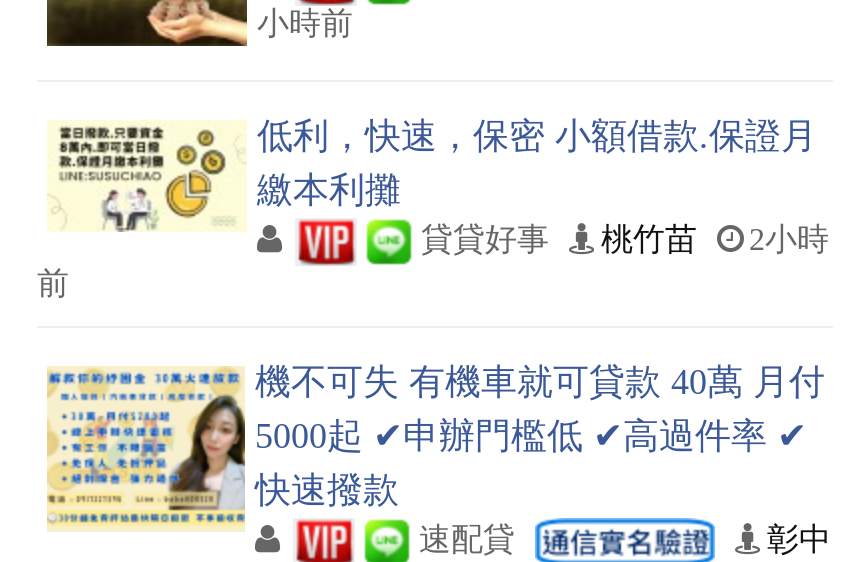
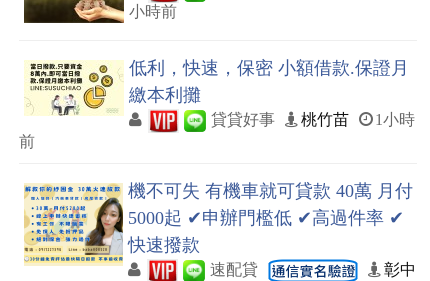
- 貸貸好事 桃竹苗 2小時
+ 貸貸好事 桃竹苗 1小時
